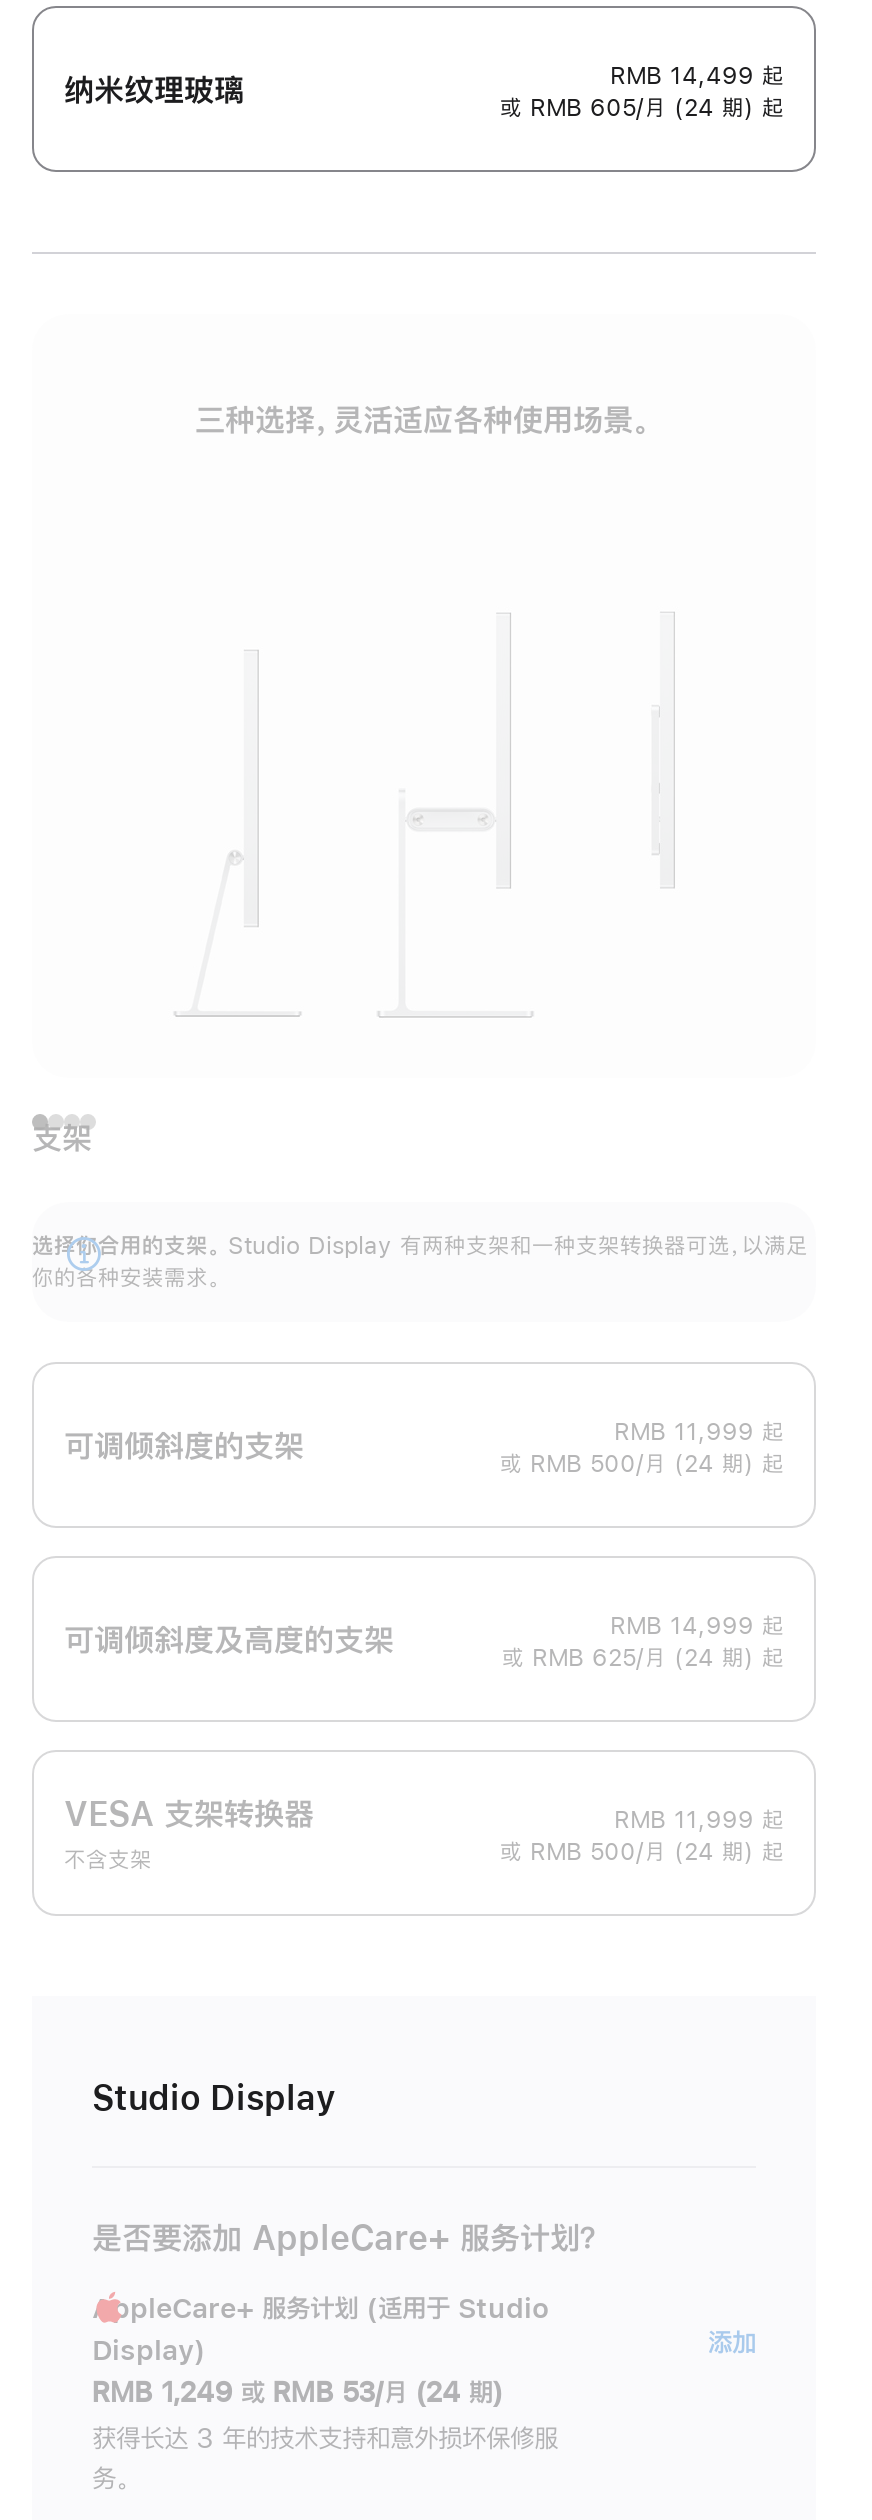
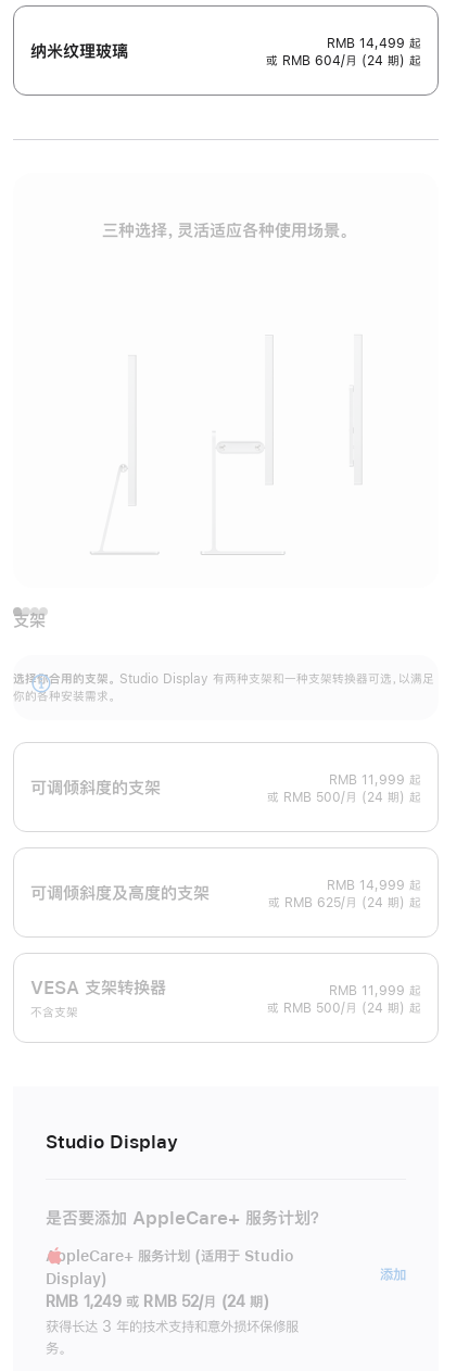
- 或 RMB 605/月 (24 期) 起
+ 或 RMB 604/月 (24 期) 起

- RMB 1,249 或 RMB 53/月 (24 期)
+ RMB 1,249 或 RMB 52/月 (24 期)
